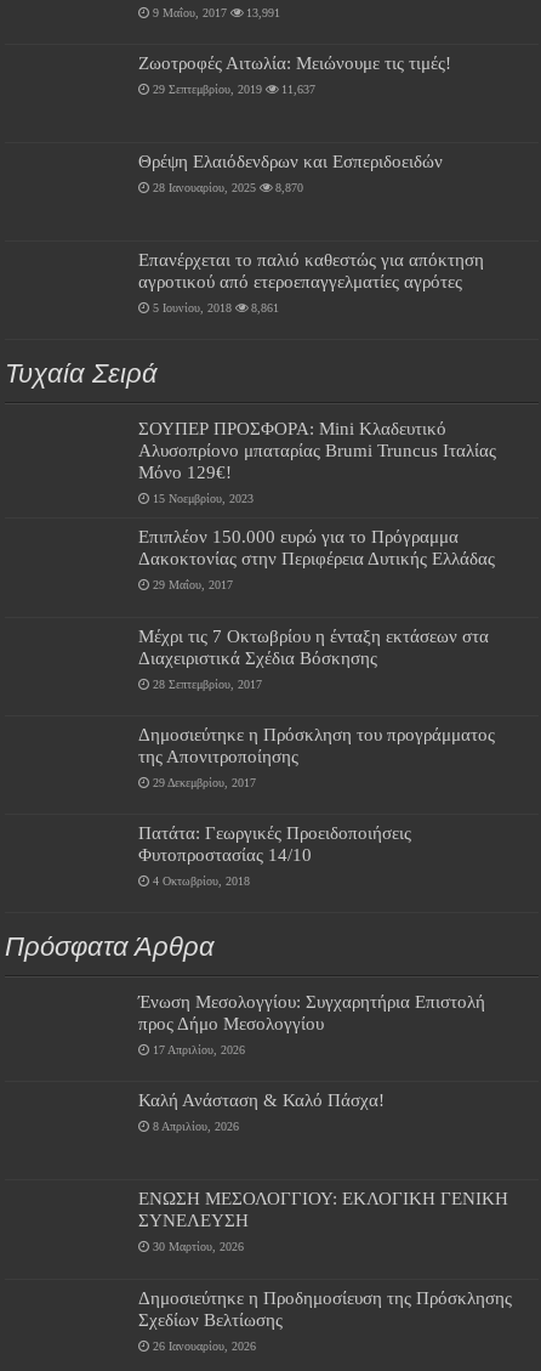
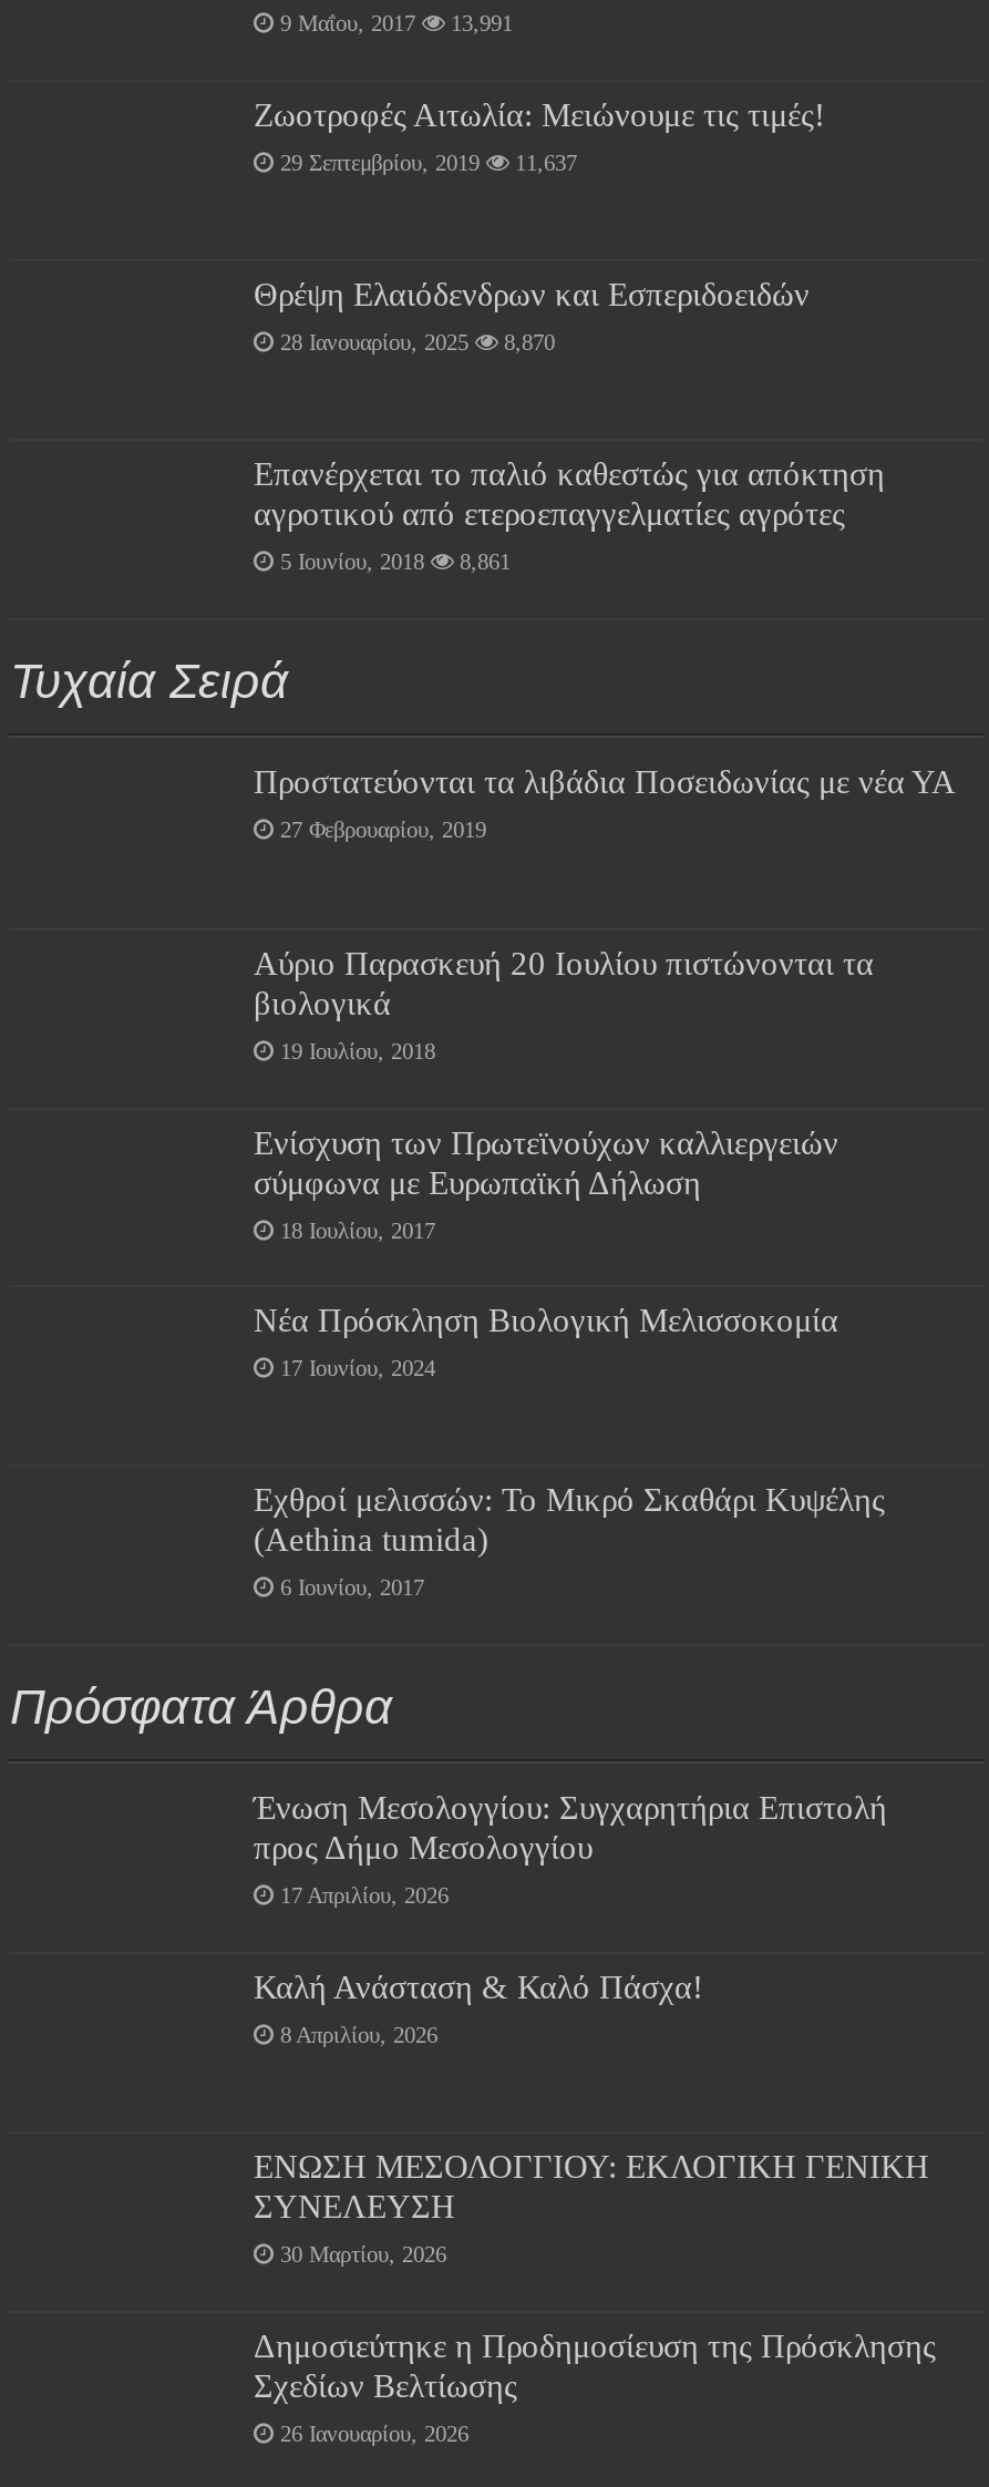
- ΣΟΥΠΕΡ ΠΡΟΣΦΟΡΑ: Mini Κλαδευτικό
- Αλυσοπρίονο μπαταρίας Brumi Truncus Ιταλίας
- Μόνο 129€!
+ Προστατεύονται τα λιβάδια Ποσειδωνίας με νέα ΥΑ

- 15 Νοεμβρίου, 2023
+ 27 Φεβρουαρίου, 2019

- Επιπλέον 150.000 ευρώ για το Πρόγραμμα
- Δακοκτονίας στην Περιφέρεια Δυτικής Ελλάδας
+ Αύριο Παρασκευή 20 Ιουλίου πιστώνονται τα
+ βιολογικά

- 29 Μαΐου, 2017
+ 19 Ιουλίου, 2018

- Μέχρι τις 7 Οκτωβρίου η ένταξη εκτάσεων στα
- Διαχειριστικά Σχέδια Βόσκησης
+ Ενίσχυση των Πρωτεϊνούχων καλλιεργειών
+ σύμφωνα με Ευρωπαϊκή Δήλωση

- 28 Σεπτεμβρίου, 2017
+ 18 Ιουλίου, 2017

- Δημοσιεύτηκε η Πρόσκληση του προγράμματος
- της Απονιτροποίησης
+ Νέα Πρόσκληση Βιολογική Μελισσοκομία

- 29 Δεκεμβρίου, 2017
+ 17 Ιουνίου, 2024

- Πατάτα: Γεωργικές Προειδοποιήσεις
- Φυτοπροστασίας 14/10
+ Εχθροί μελισσών: Το Μικρό Σκαθάρι Κυψέλης
+ (Aethina tumida)

- 4 Οκτωβρίου, 2018
+ 6 Ιουνίου, 2017
